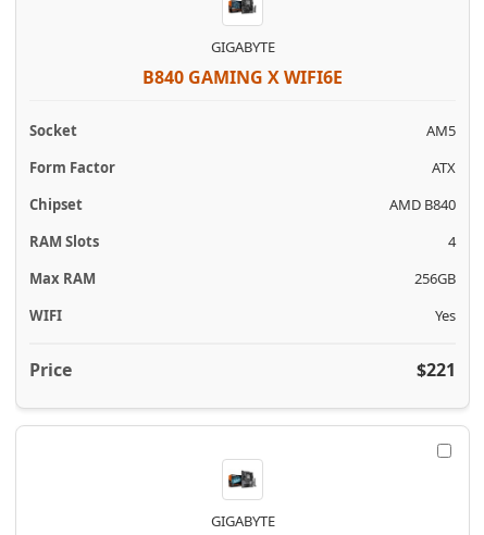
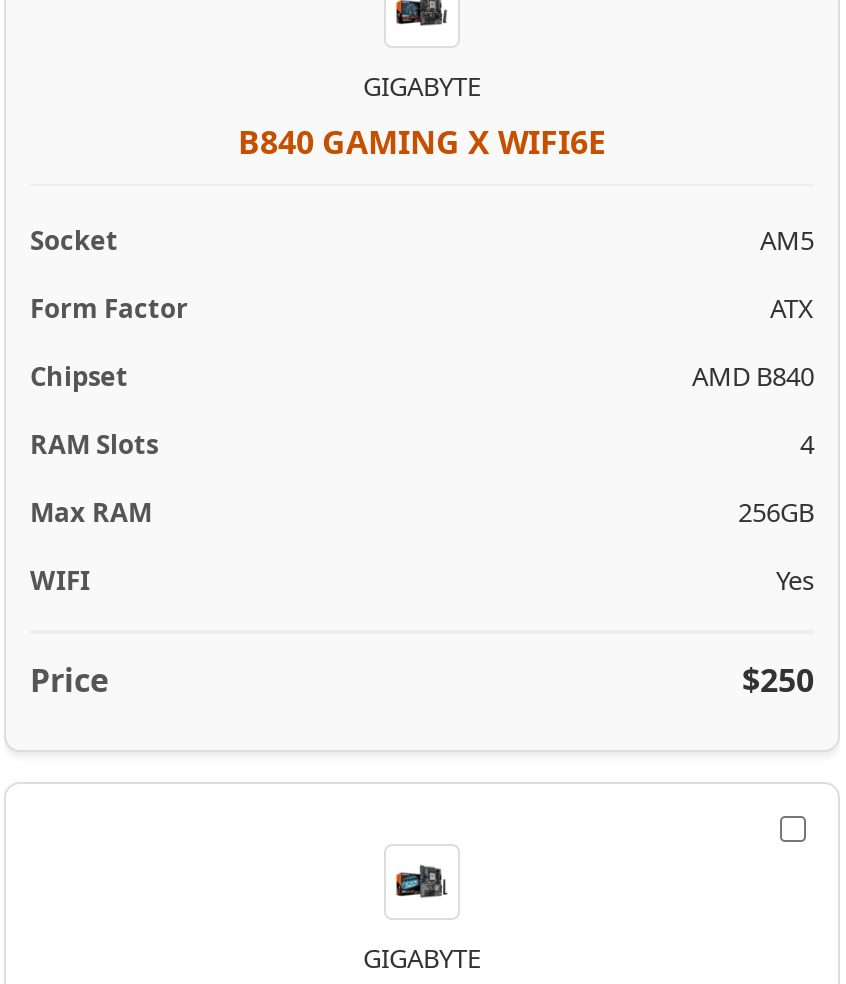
- $221
+ $250
